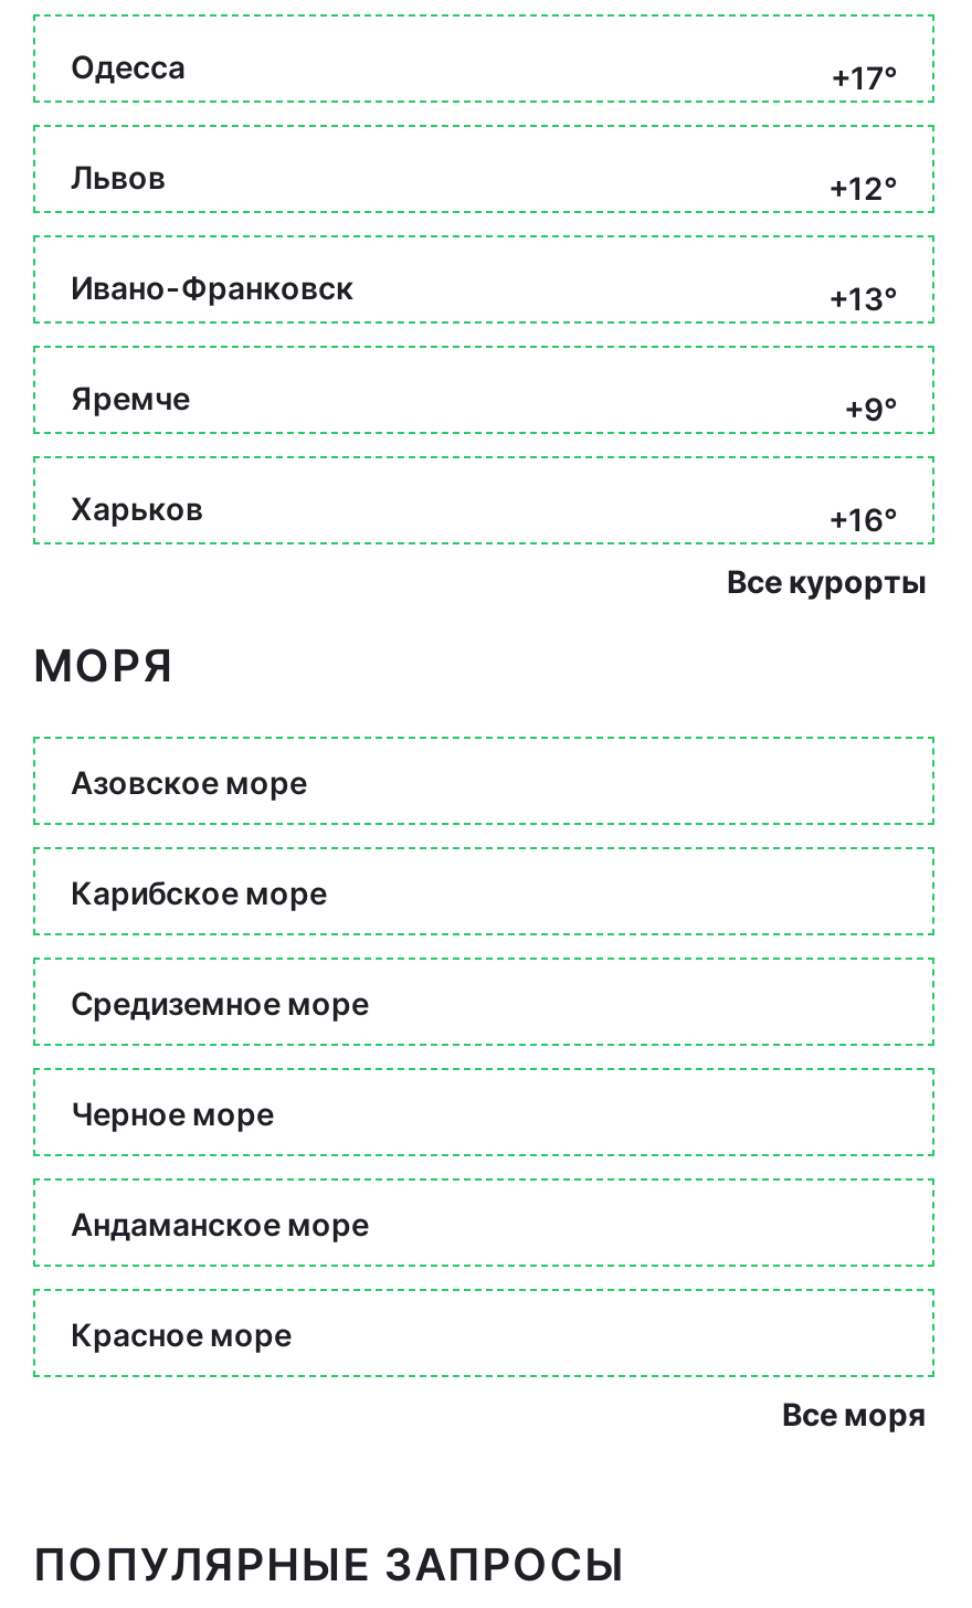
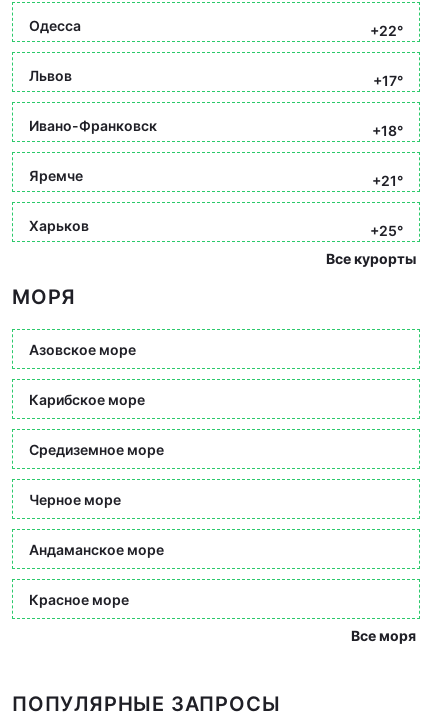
- +17°
+ +22°

- +12°
+ +17°

- +13°
+ +18°

- +9°
+ +21°

- +16°
+ +25°
